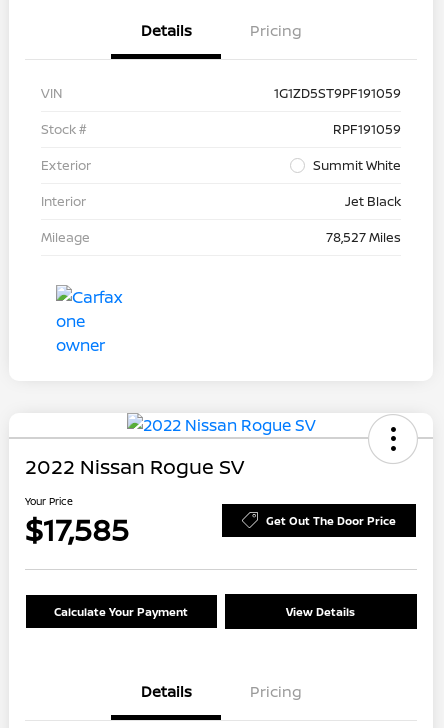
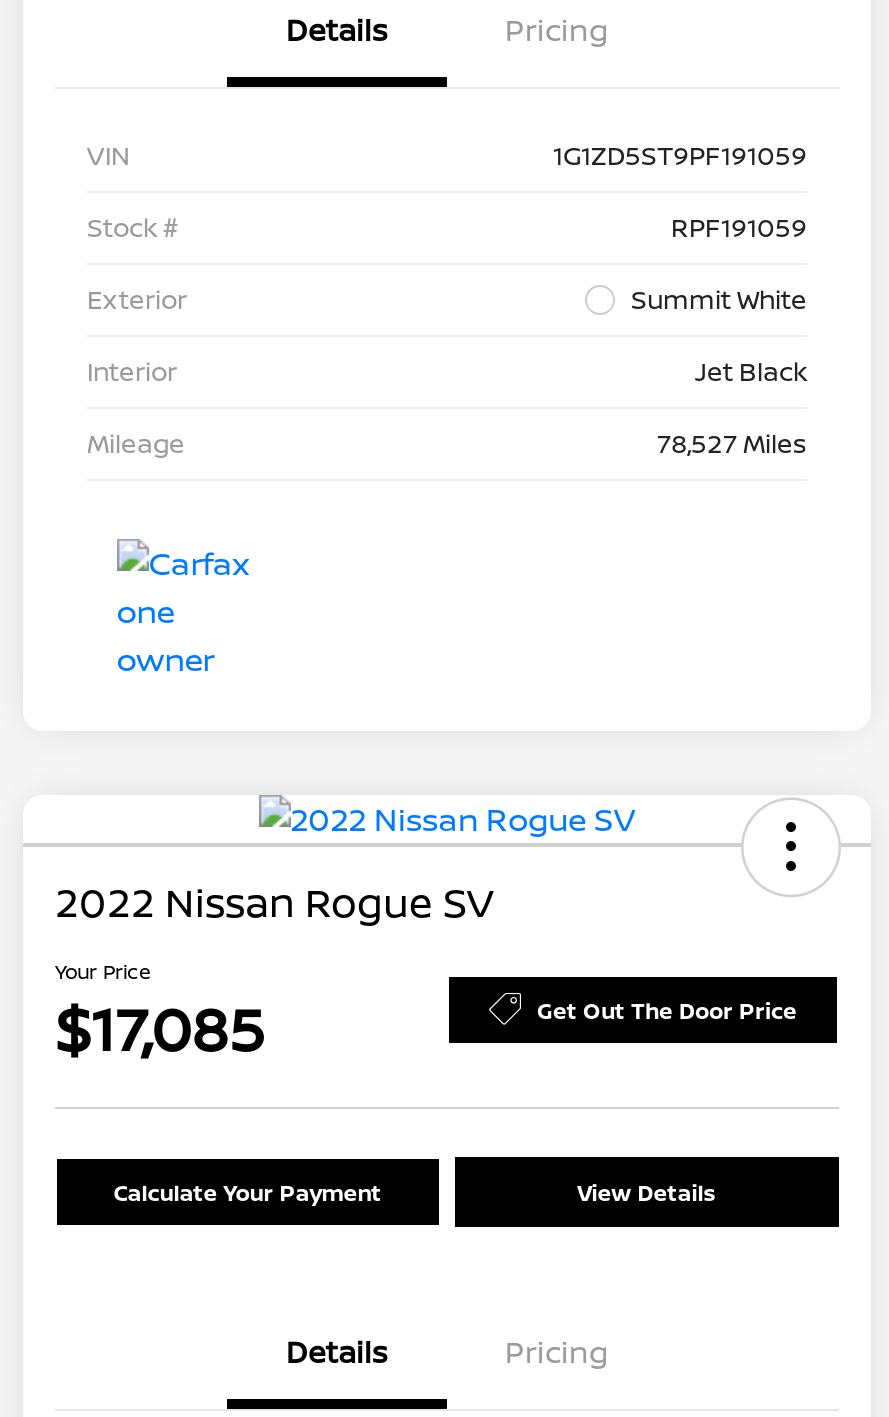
- $17,585
+ $17,085
